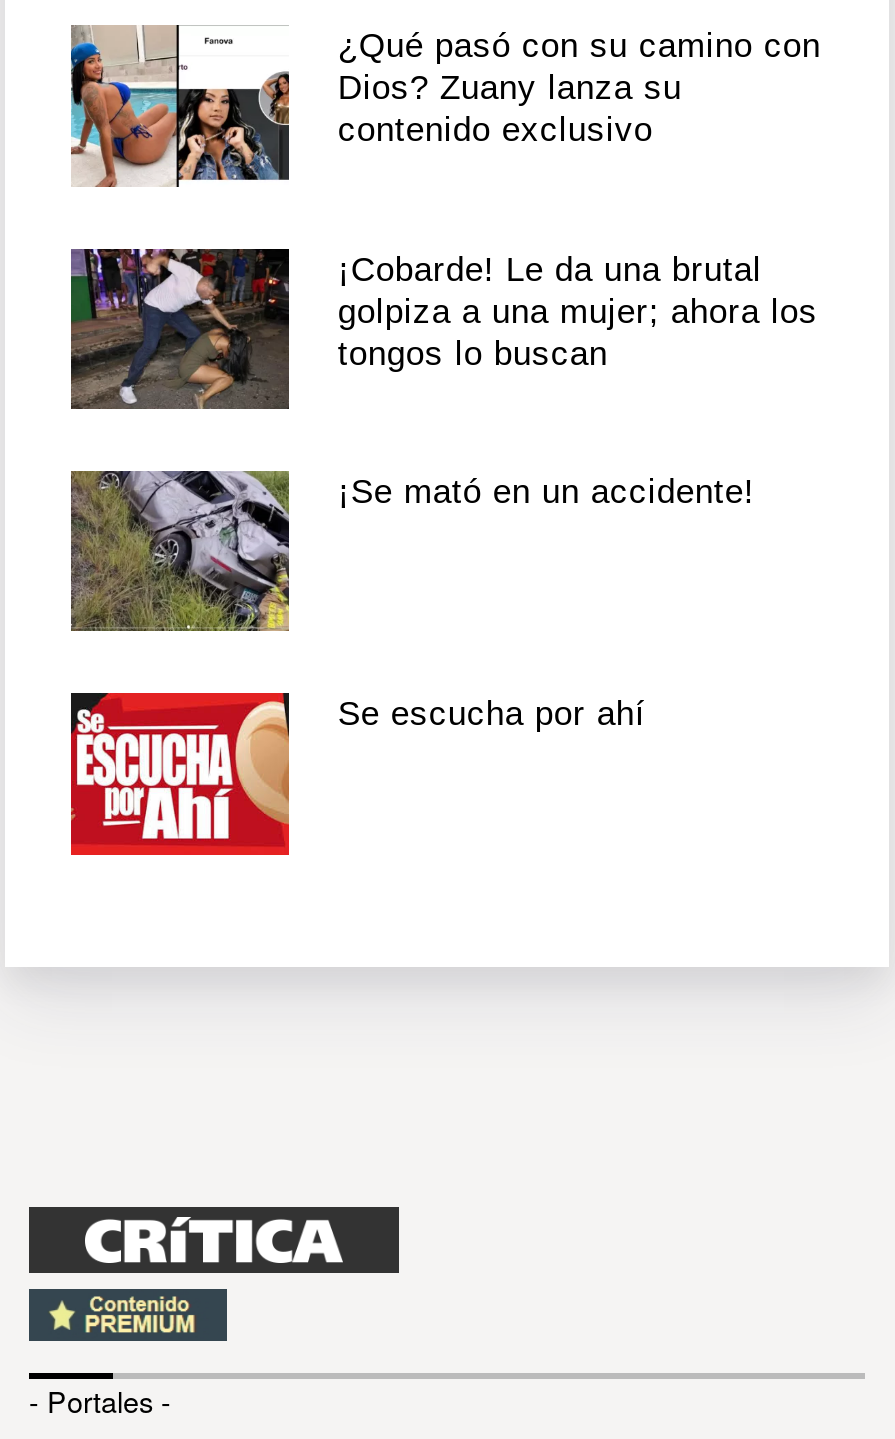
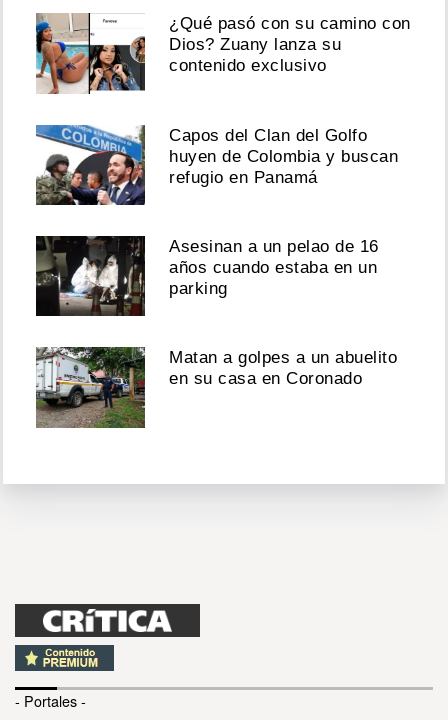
- [image]
- ¡Cobarde! Le da una brutal
- golpiza a una mujer; ahora los
- tongos lo buscan
+ [image]
+ Capos del Clan del Golfo
+ huyen de Colombia y buscan
+ refugio en Panamá

- [image]
- ¡Se mató en un accidente!
+ [image]
+ Asesinan a un pelao de 16
+ años cuando estaba en un
+ parking

- [image]
- Se escucha por ahí
+ [image]
+ Matan a golpes a un abuelito
+ en su casa en Coronado
